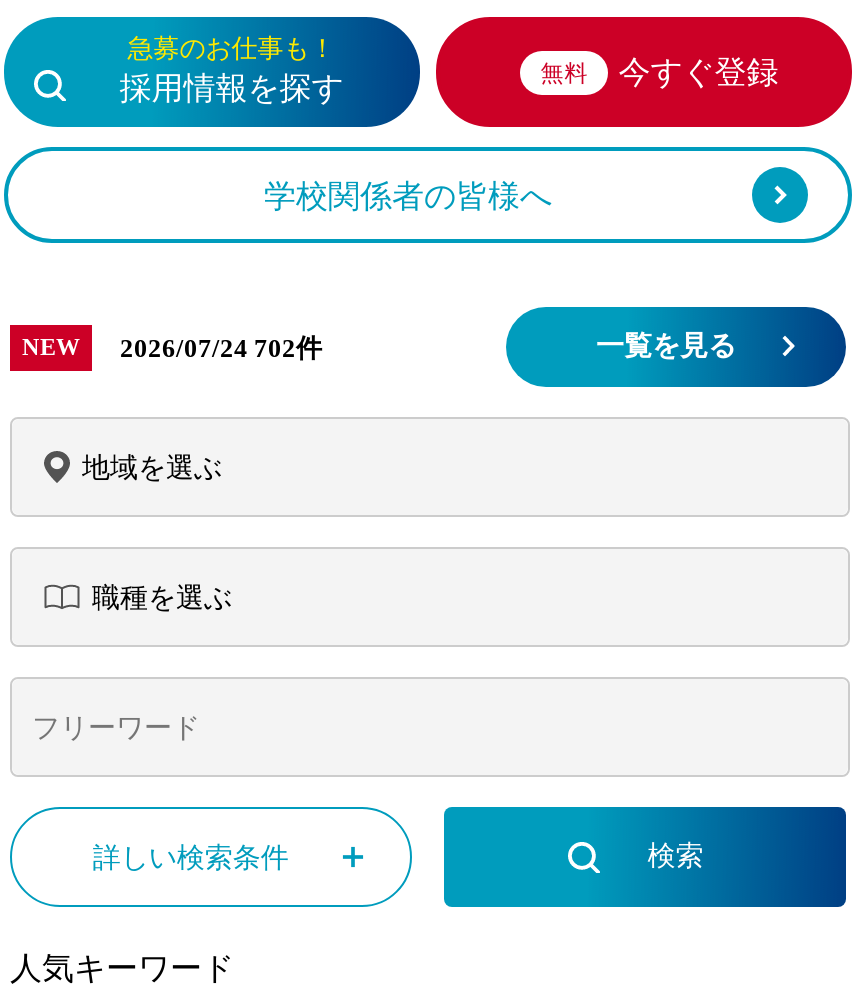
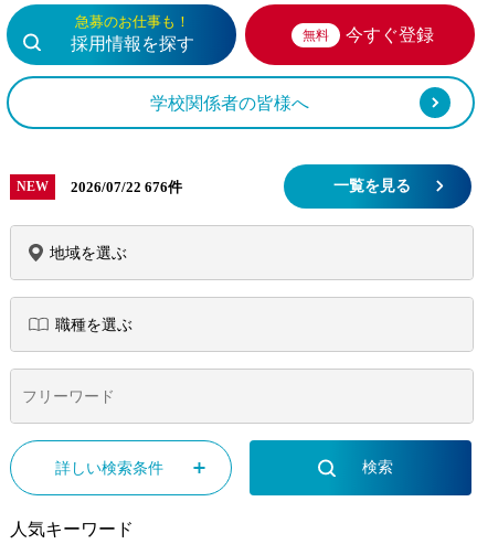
- NEW 2026/07/24 702件
+ NEW 2026/07/22 676件
